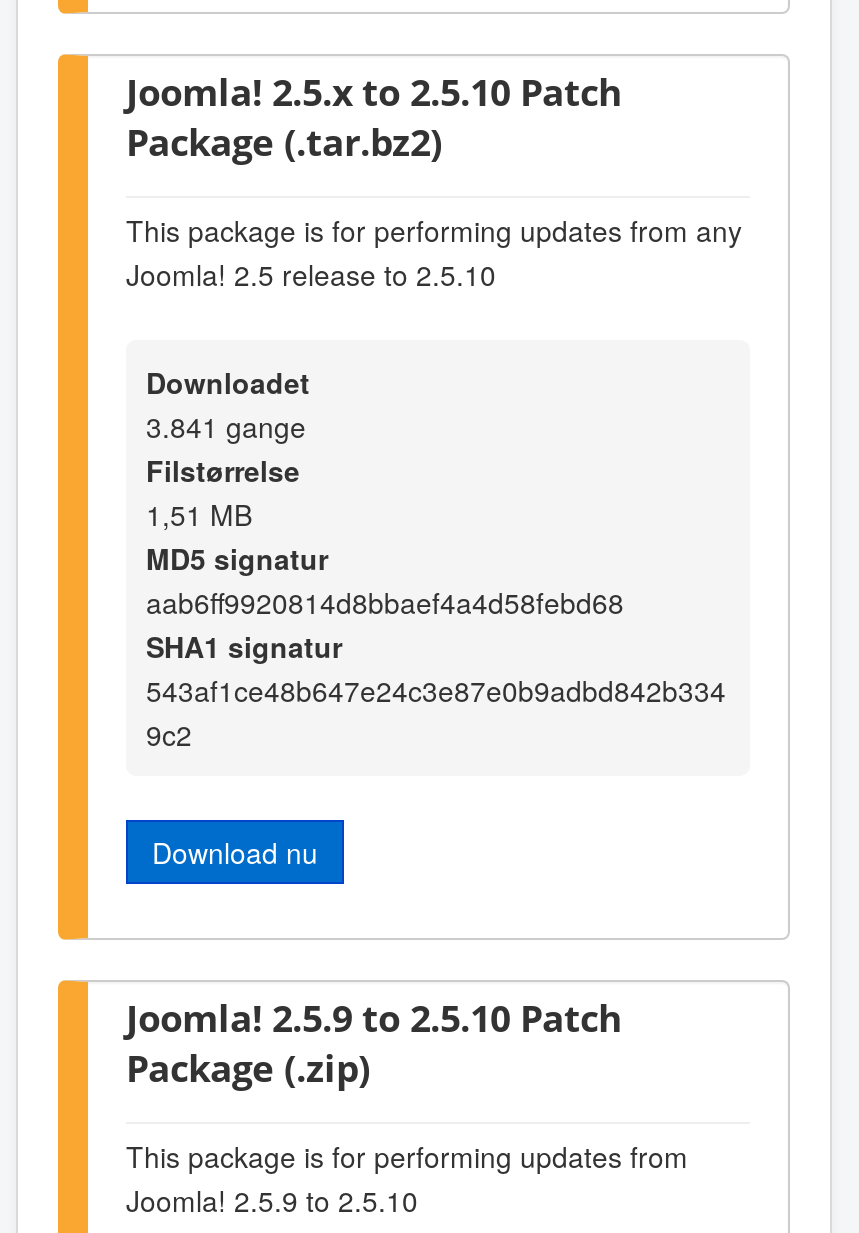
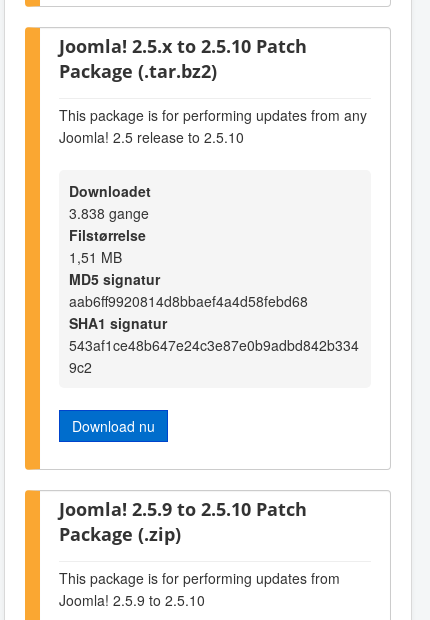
- 3.841 gange
+ 3.838 gange
